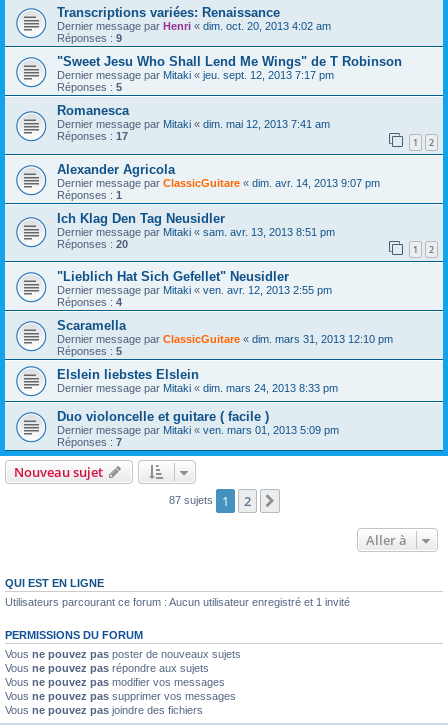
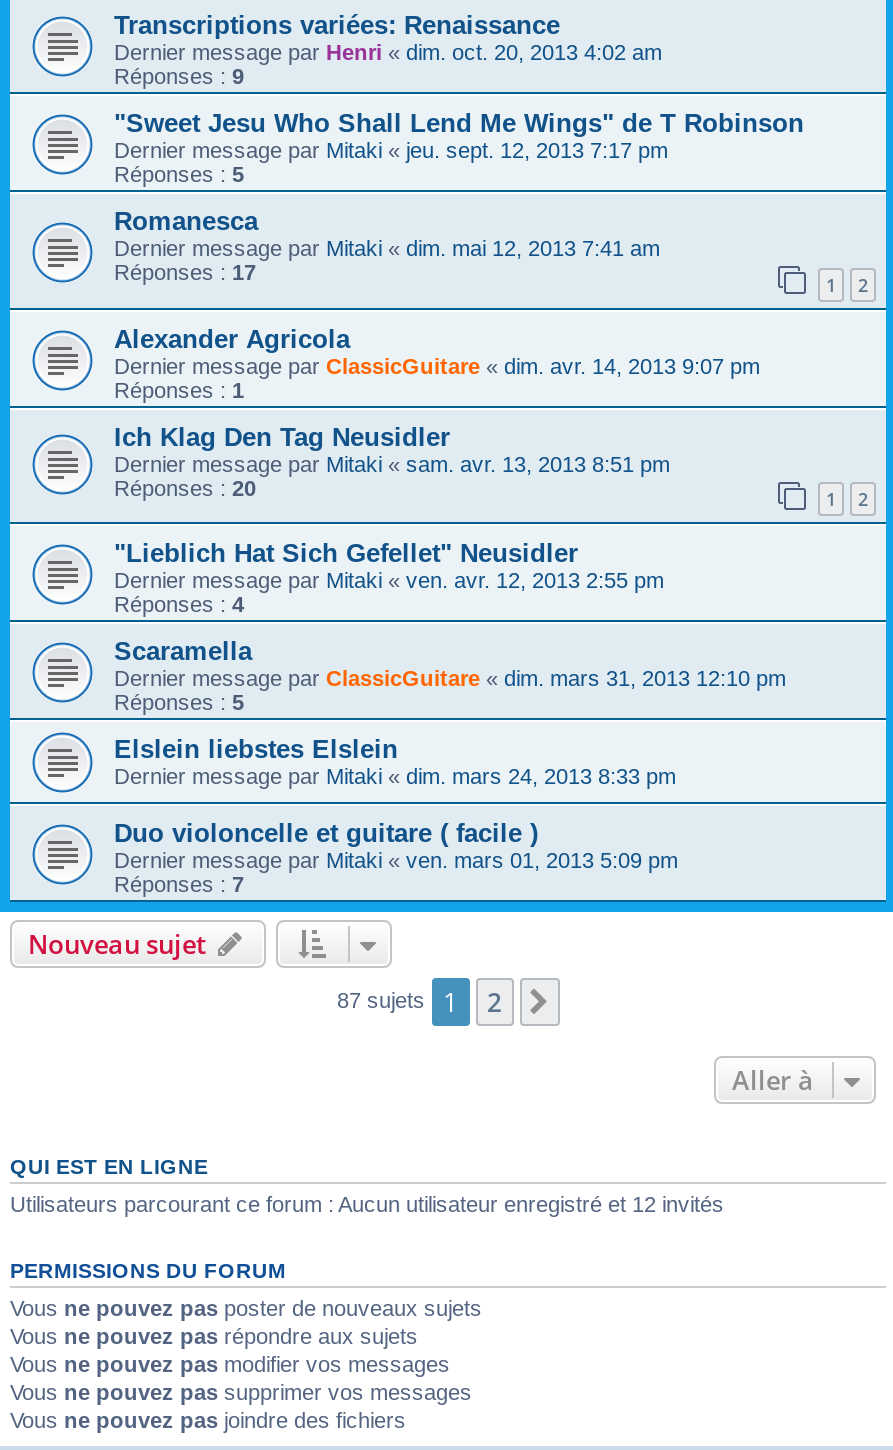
- Utilisateurs parcourant ce forum : Aucun utilisateur enregistré et 1 invité
+ Utilisateurs parcourant ce forum : Aucun utilisateur enregistré et 12 invités
